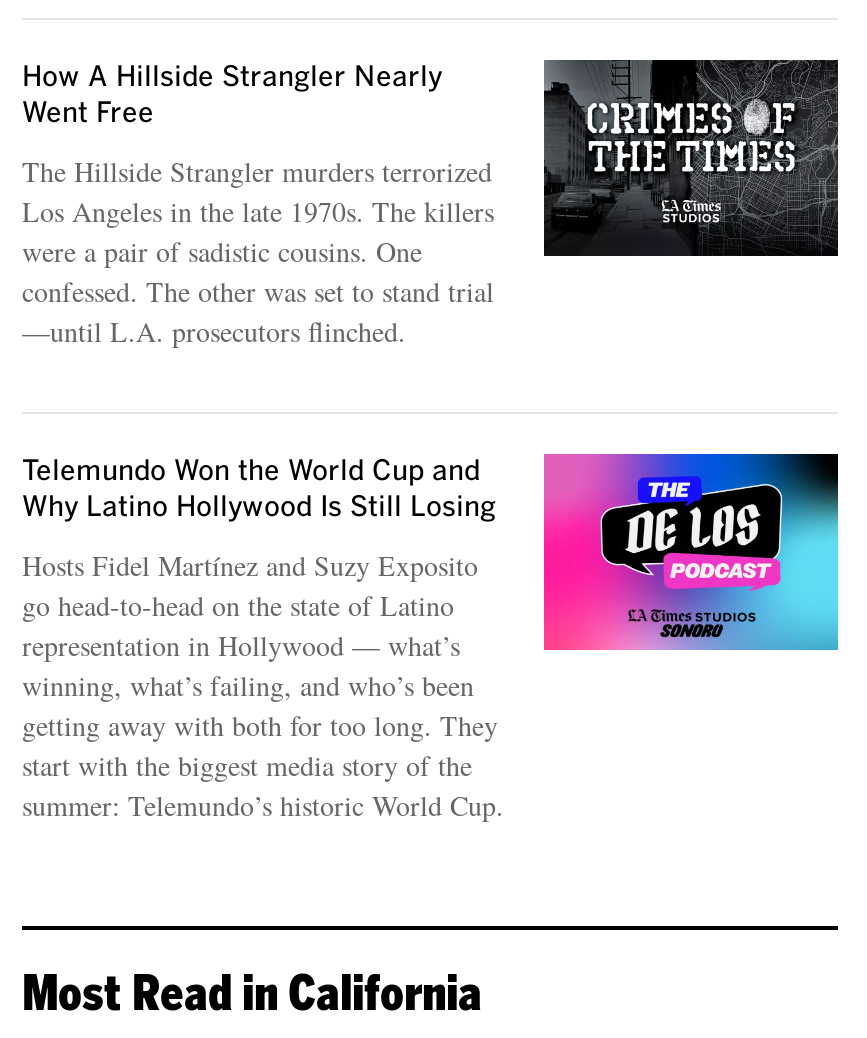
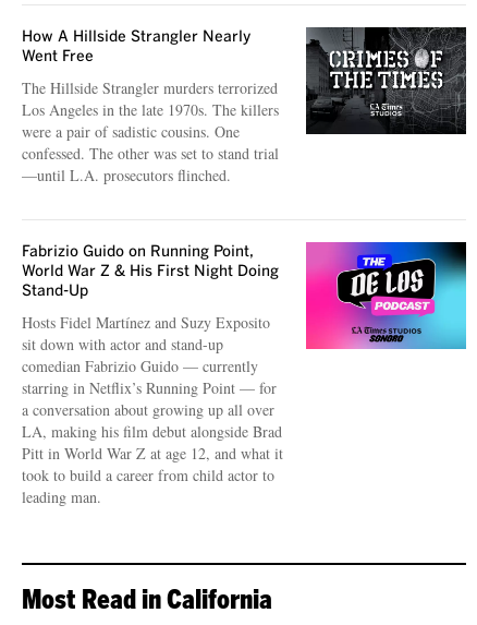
- Telemundo Won the World Cup and
- Why Latino Hollywood Is Still Losing
+ Fabrizio Guido on Running Point,
+ World War Z & His First Night Doing
+ Stand-Up

- [image]
- go head-to-head on the state of Latino
- representation in Hollywood — what’s
- winning, what’s failing, and who’s been
- getting away with both for too long. They
- start with the biggest media story of the
- summer: Telemundo’s historic World Cup.
+ [image]
+ sit down with actor and stand-up
+ comedian Fabrizio Guido — currently
+ starring in Netflix’s Running Point — for
+ a conversation about growing up all over
+ LA, making his film debut alongside Brad
+ Pitt in World War Z at age 12, and what it
+ took to build a career from child actor to
+ leading man.
